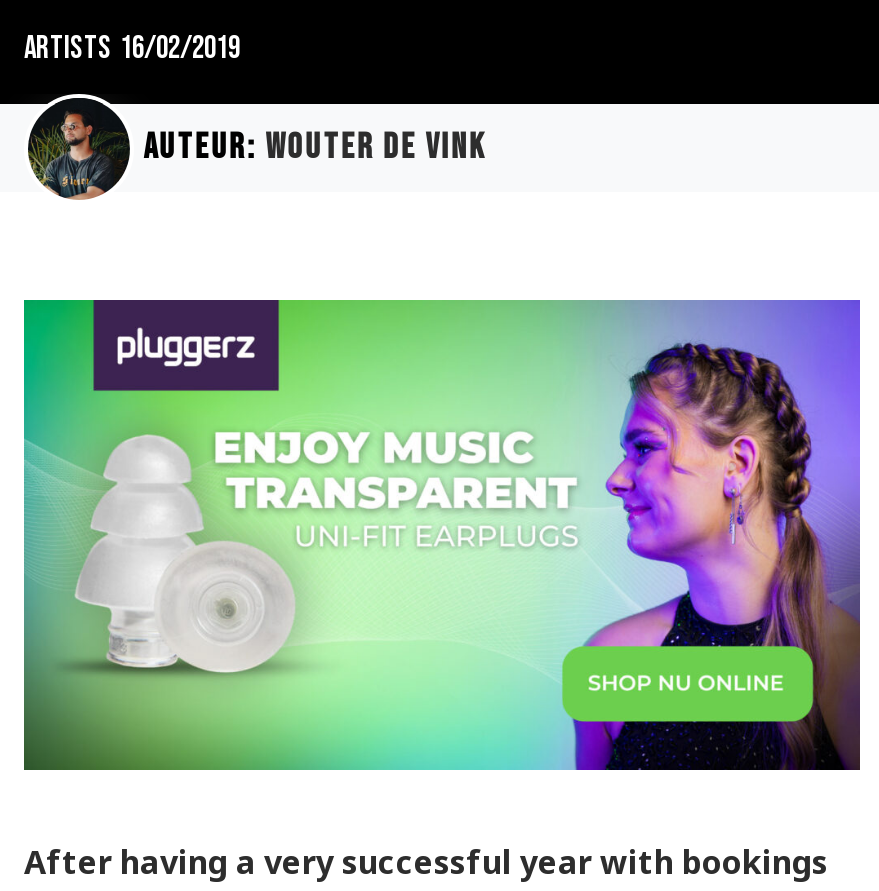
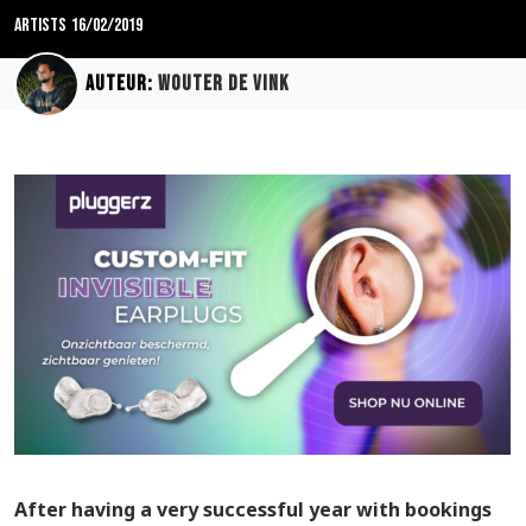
- [image]
+ [image]
